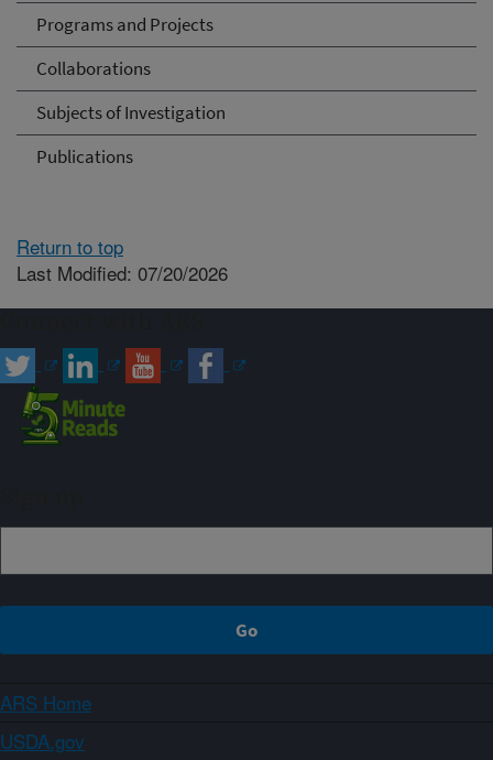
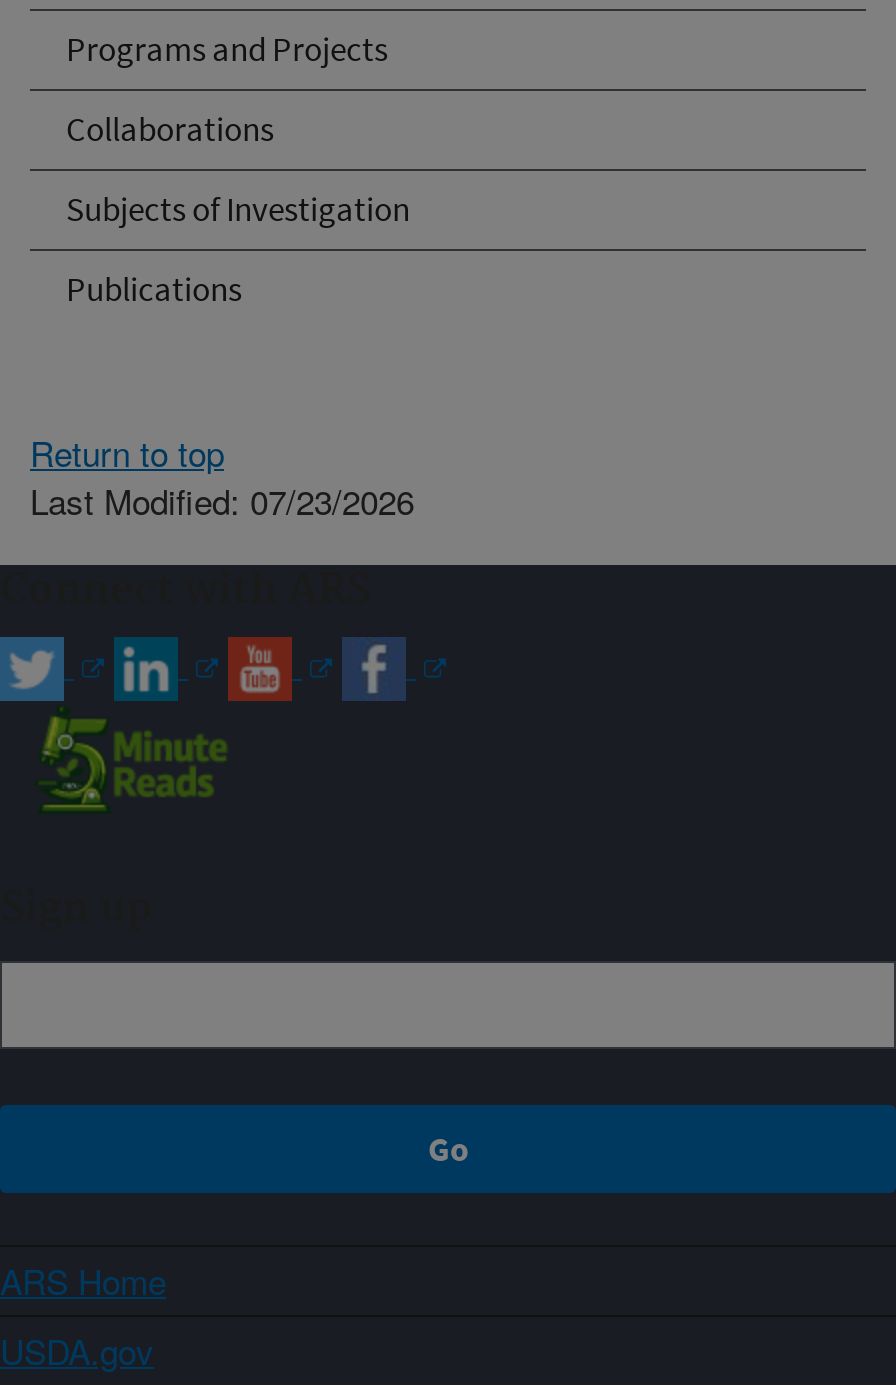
- Last Modified: 07/20/2026
+ Last Modified: 07/23/2026
